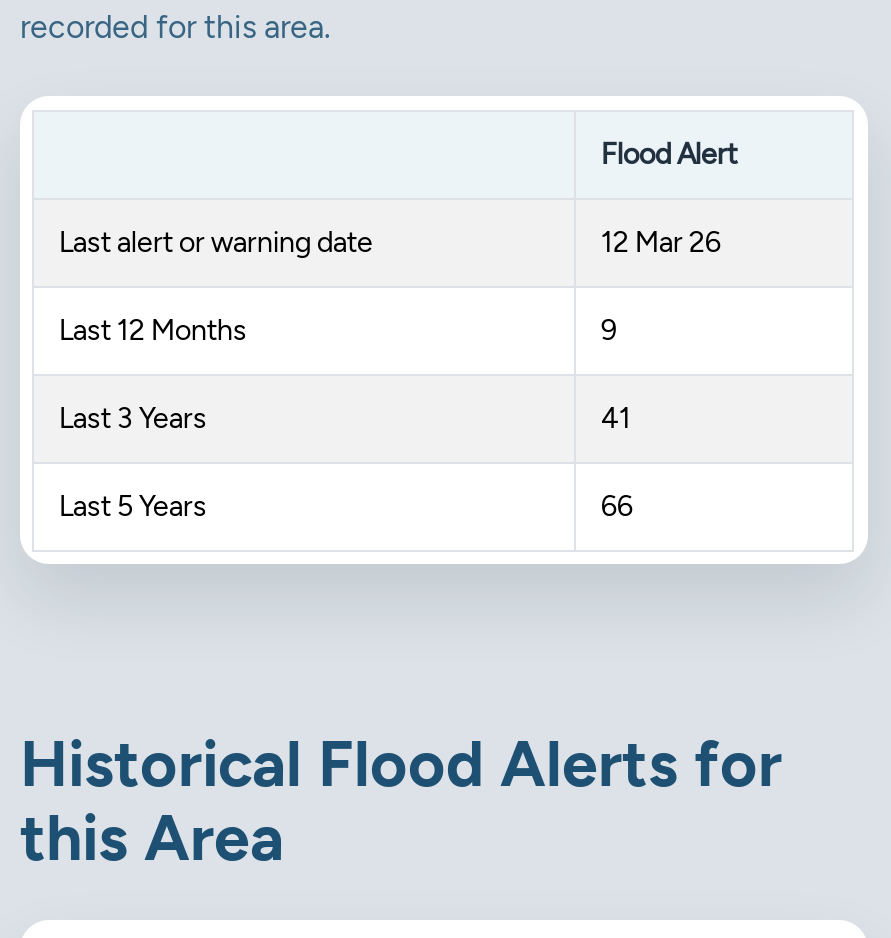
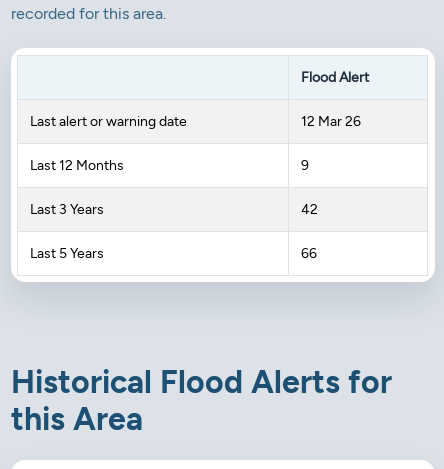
- 41
+ 42
